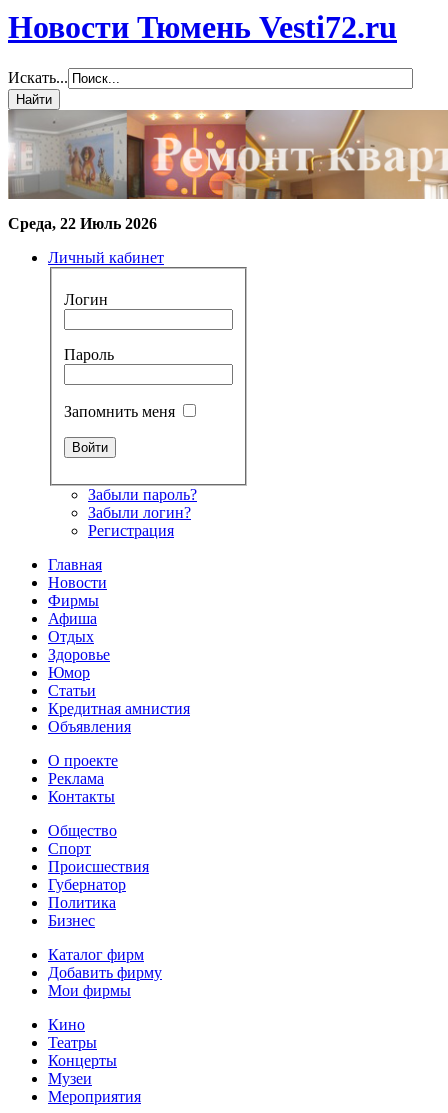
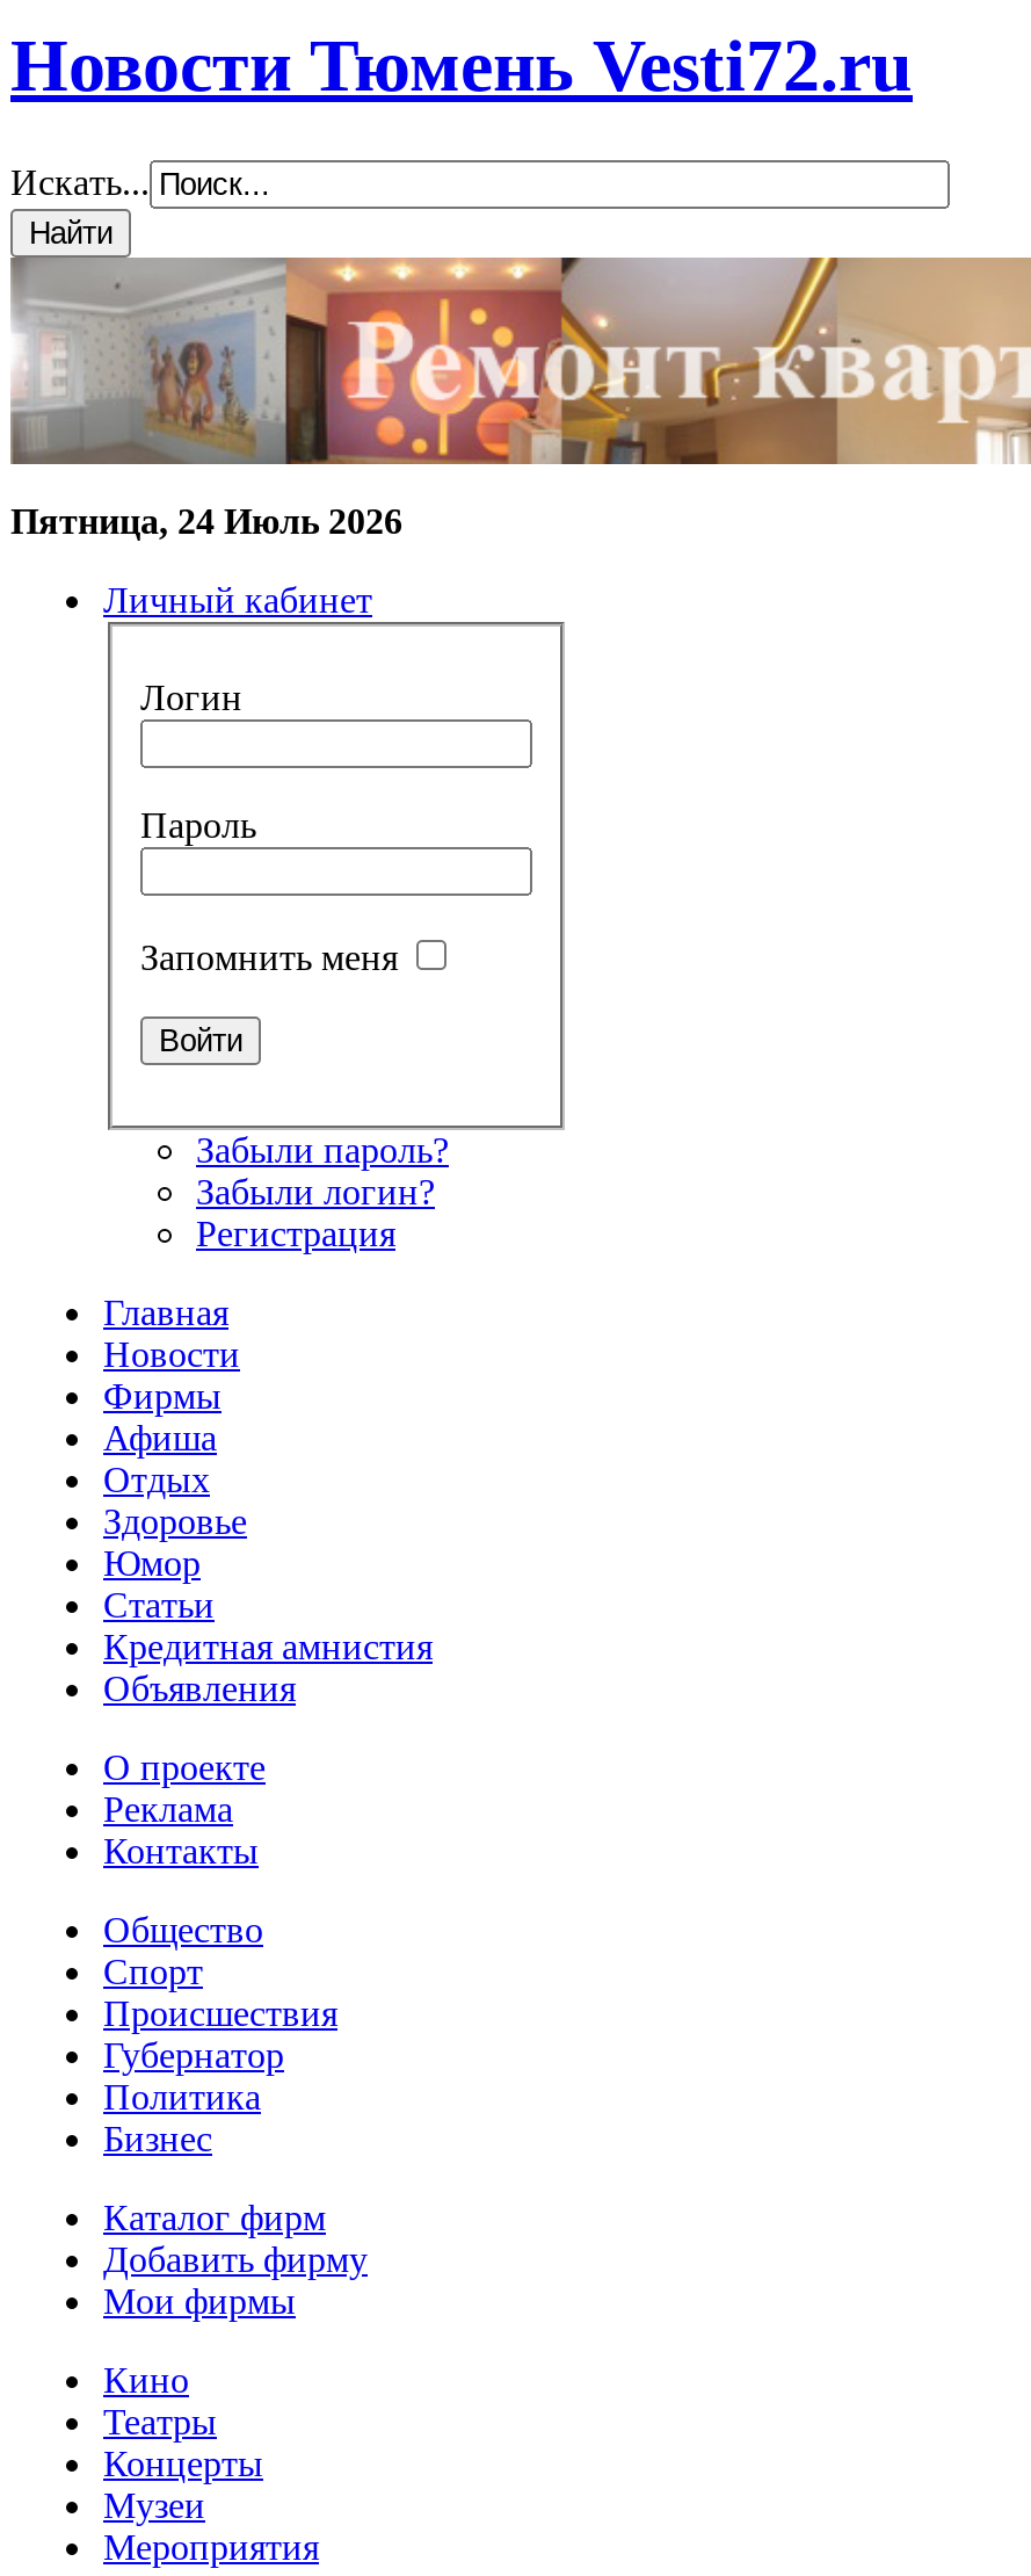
- Среда, 22 Июль 2026
+ Пятница, 24 Июль 2026
